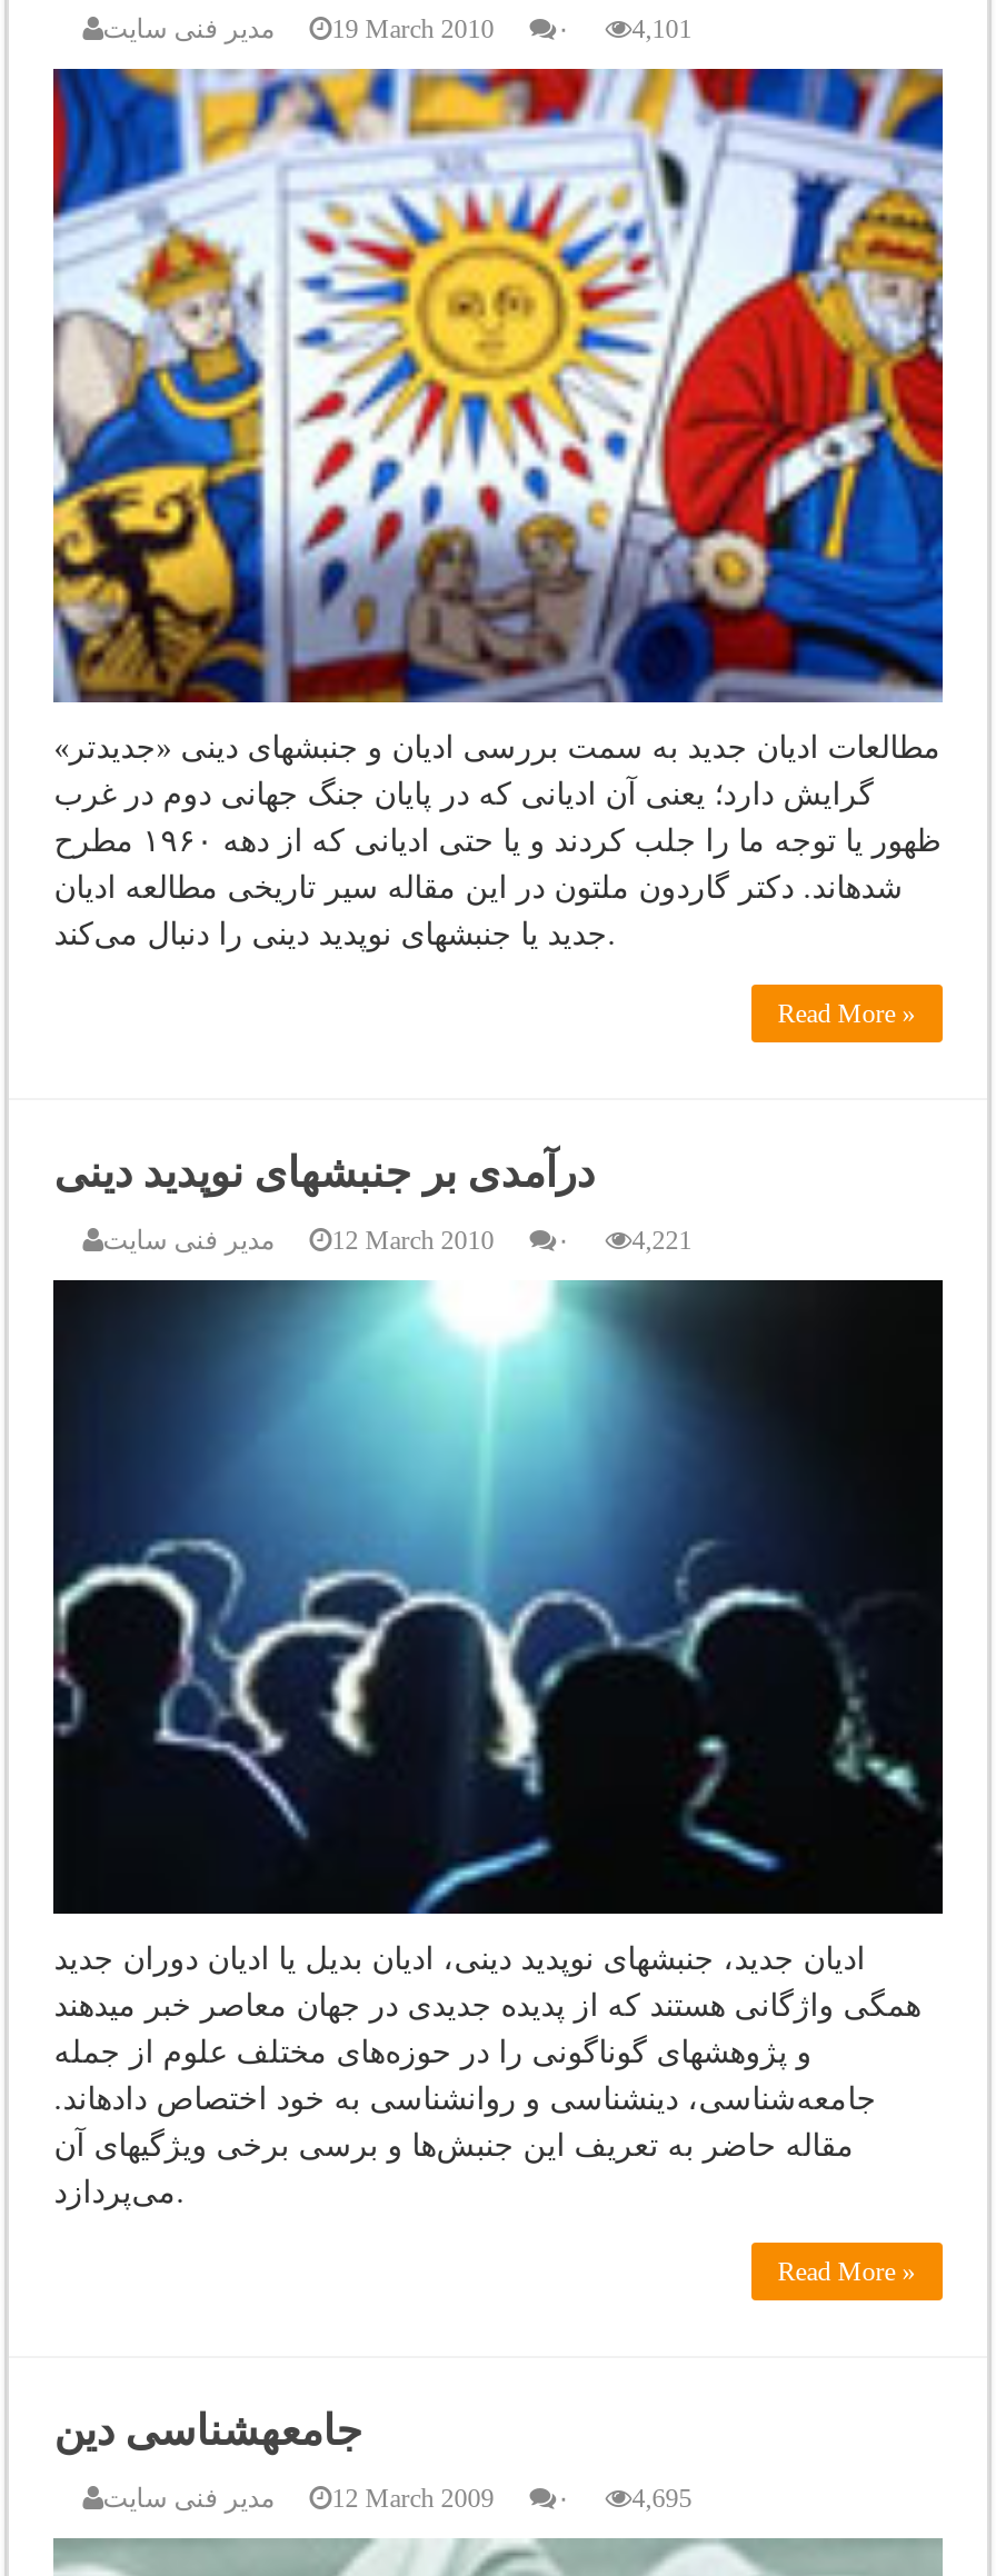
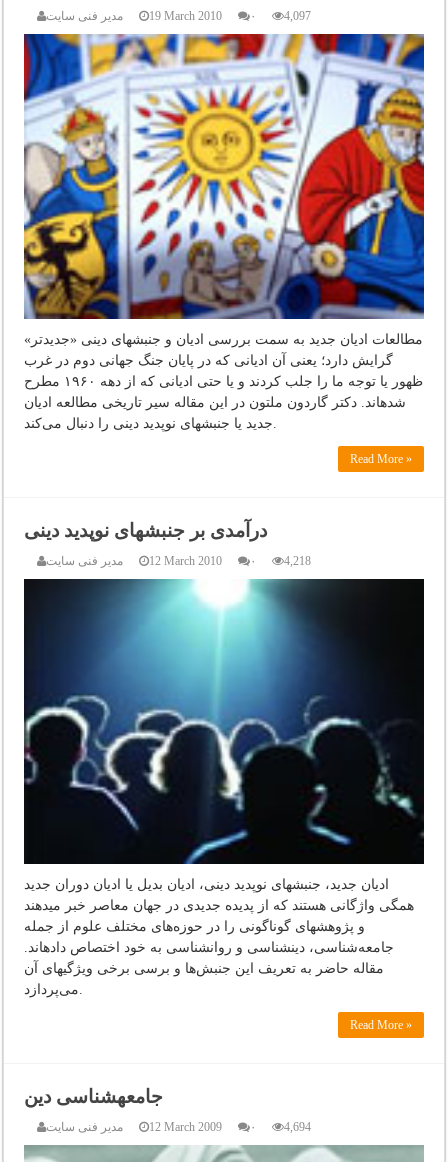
- 4,101
+ 4,097

- 4,221
+ 4,218

- 4,695
+ 4,694
